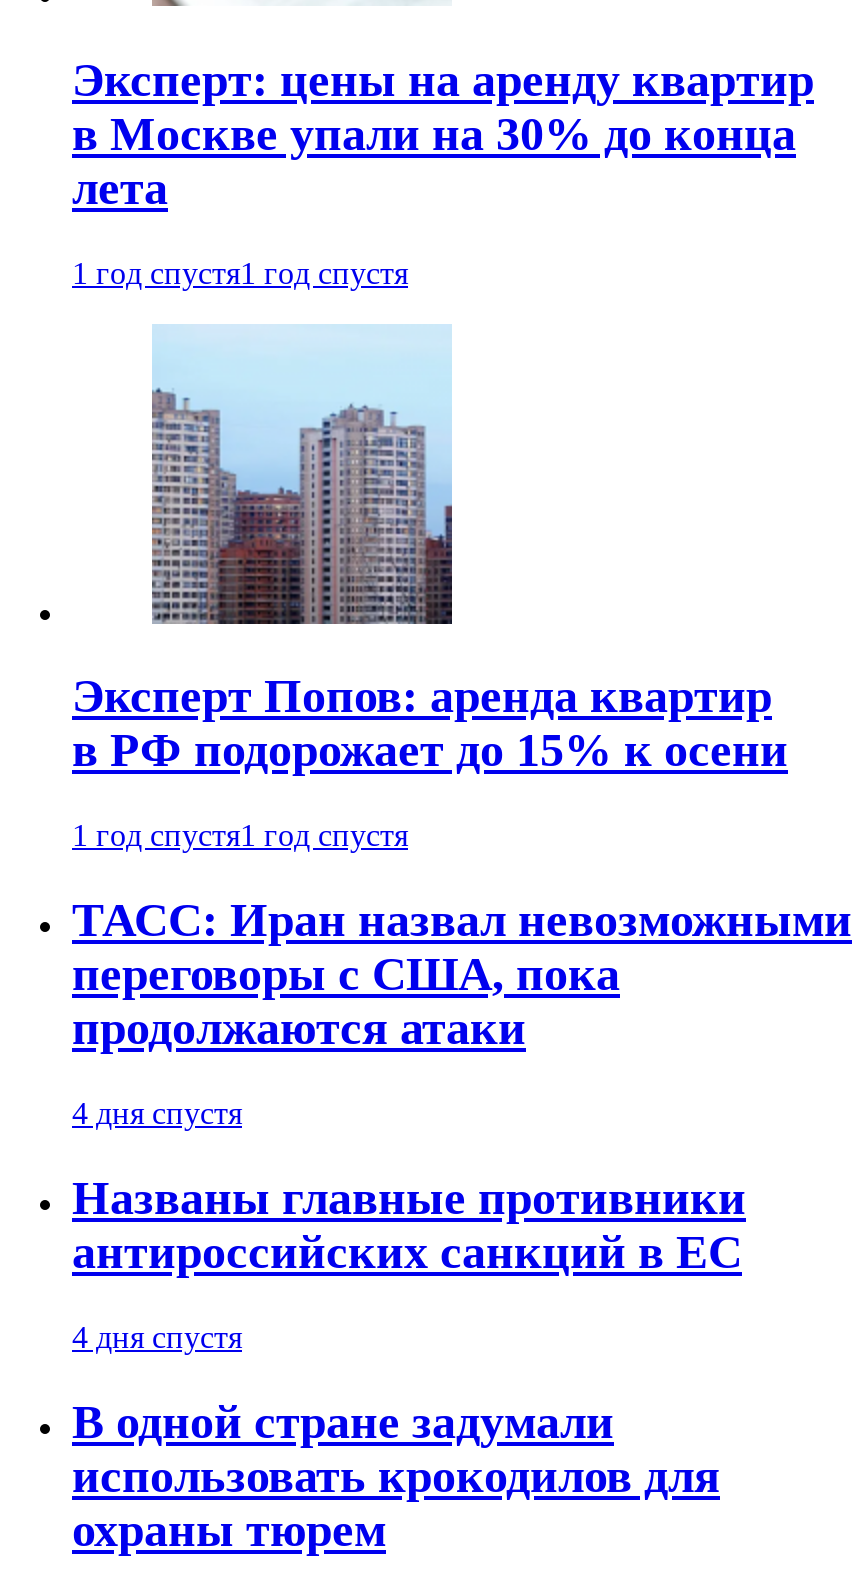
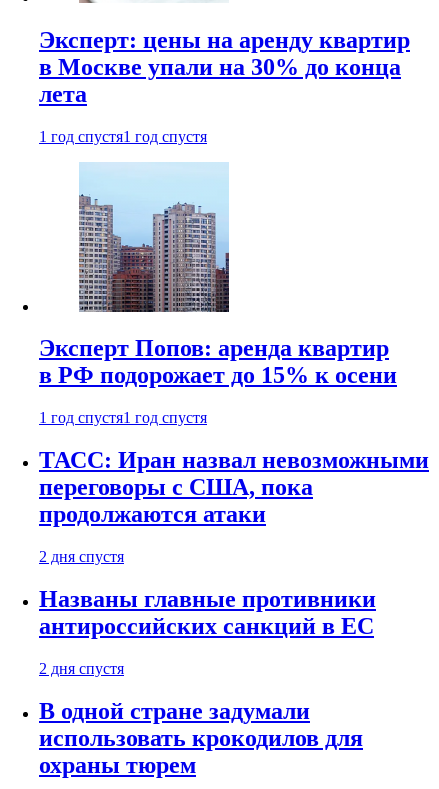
- 4 дня спустя
+ 2 дня спустя

- 4 дня спустя
+ 2 дня спустя
